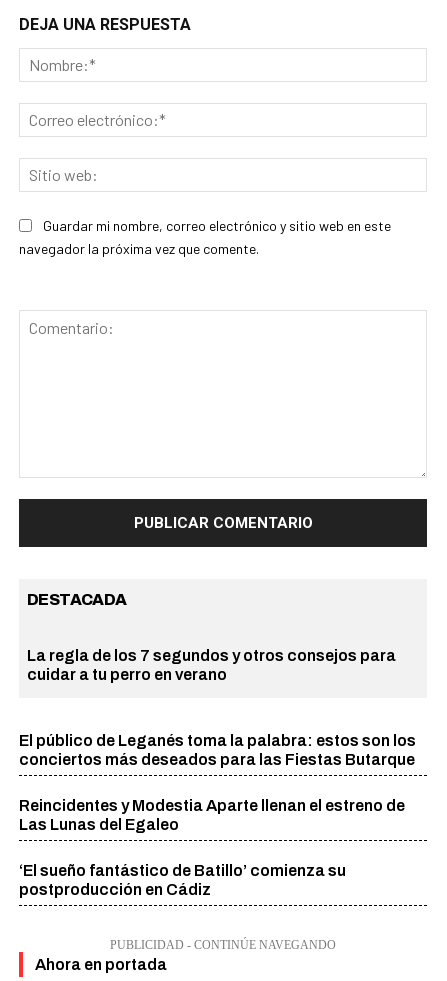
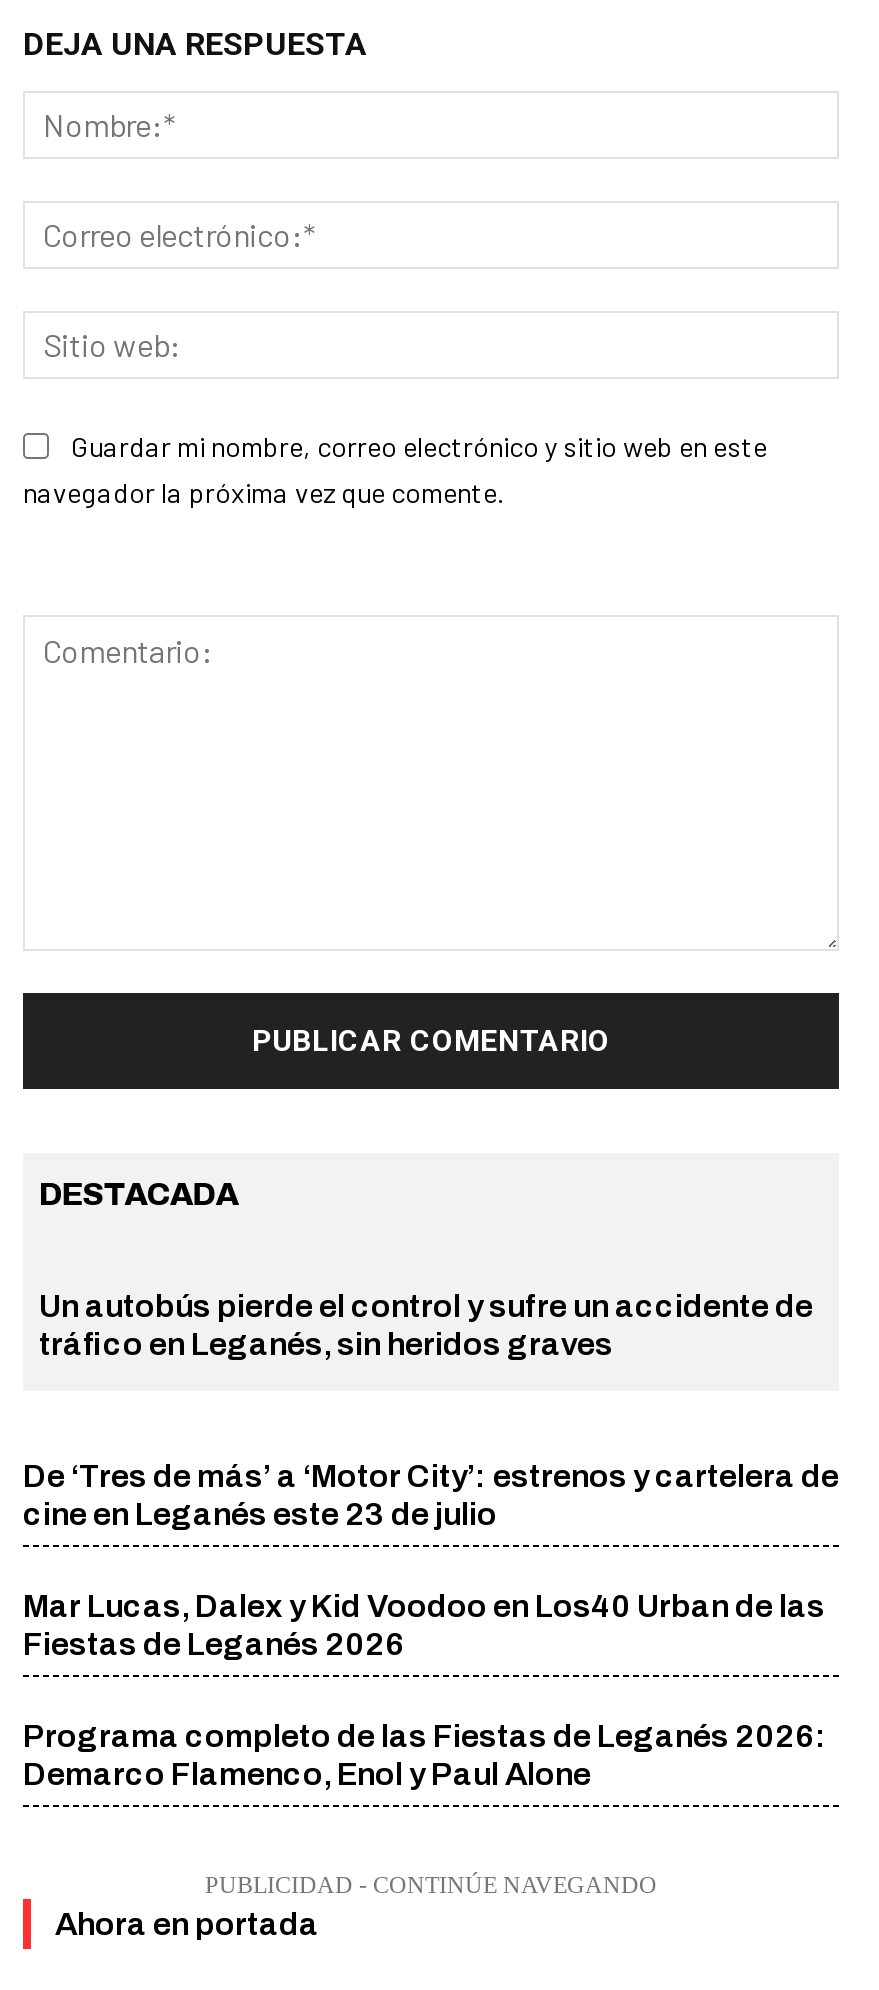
- La regla de los 7 segundos y otros consejos para
- cuidar a tu perro en verano
+ Un autobús pierde el control y sufre un accidente de
+ tráfico en Leganés, sin heridos graves

- El público de Leganés toma la palabra: estos son los
- conciertos más deseados para las Fiestas Butarque
+ De ‘Tres de más’ a ‘Motor City’: estrenos y cartelera de
+ cine en Leganés este 23 de julio

- Reincidentes y Modestia Aparte llenan el estreno de
- Las Lunas del Egaleo
+ Mar Lucas, Dalex y Kid Voodoo en Los40 Urban de las
+ Fiestas de Leganés 2026

- ‘El sueño fantástico de Batillo’ comienza su
- postproducción en Cádiz
+ Programa completo de las Fiestas de Leganés 2026:
+ Demarco Flamenco, Enol y Paul Alone
